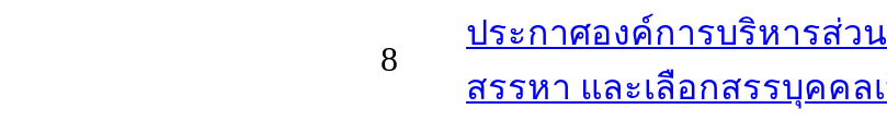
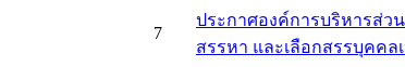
- 8
+ 7
